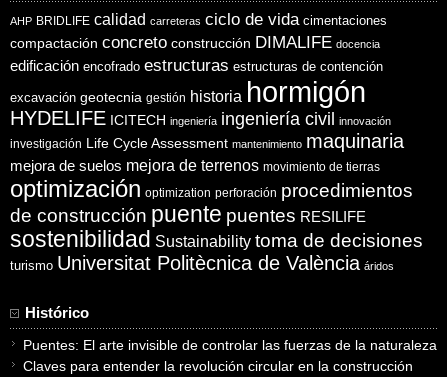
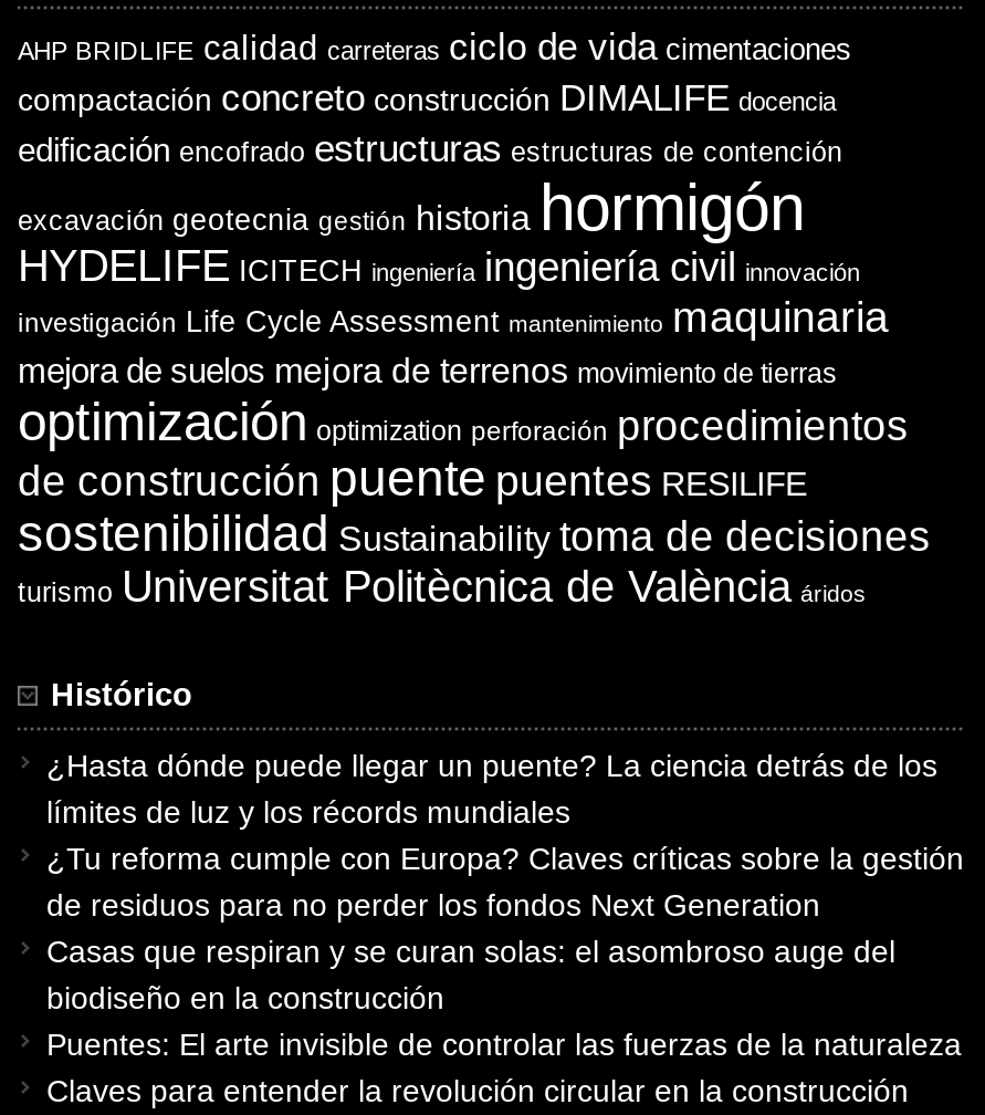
+ ¿Hasta dónde puede llegar un puente? La ciencia detrás de los
+ límites de luz y los récords mundiales
+ ¿Tu reforma cumple con Europa? Claves críticas sobre la gestión
+ de residuos para no perder los fondos Next Generation
+ Casas que respiran y se curan solas: el asombroso auge del
+ biodiseño en la construcción
